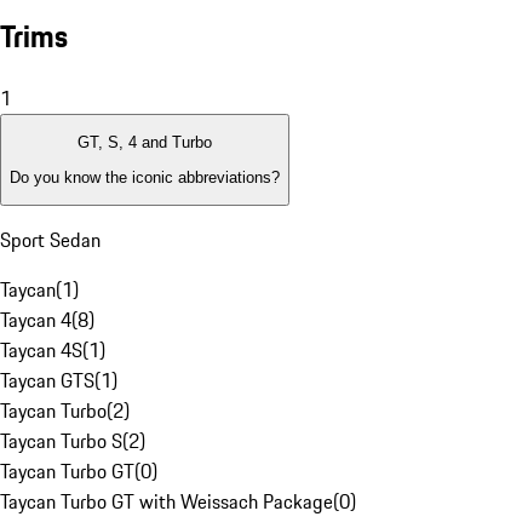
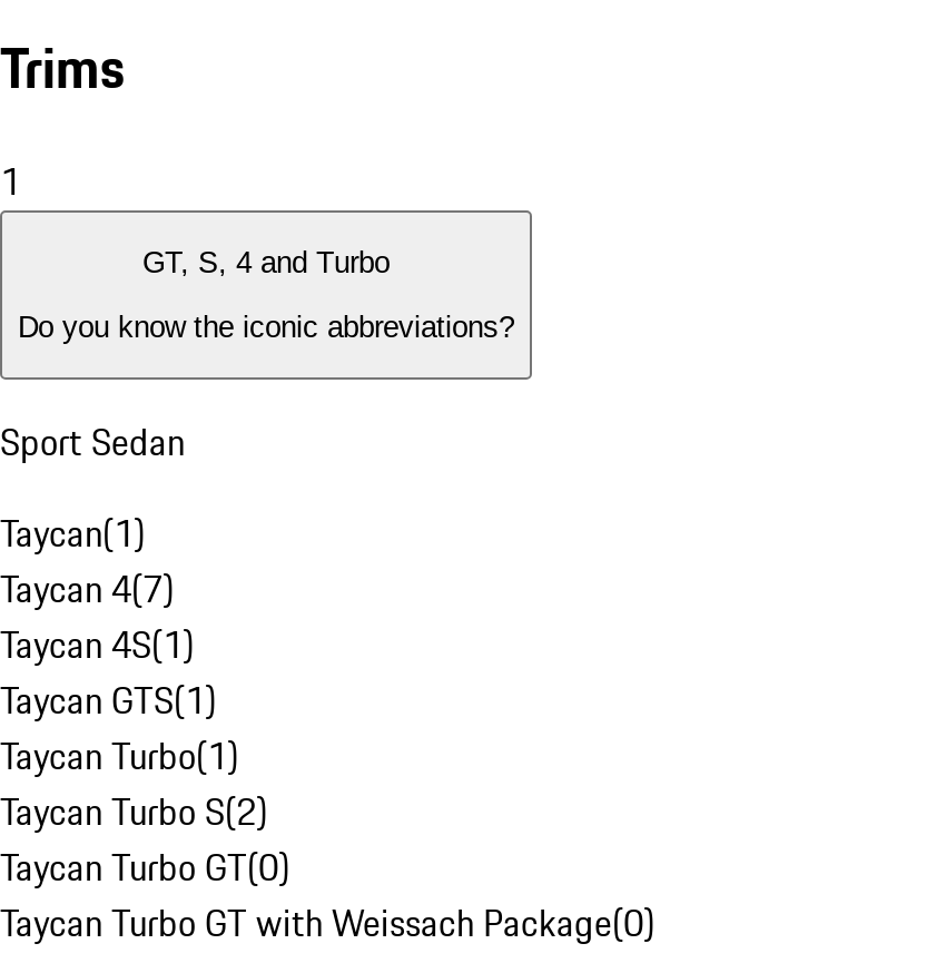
- Taycan 4(8)
+ Taycan 4(7)

- Taycan Turbo(2)
+ Taycan Turbo(1)
